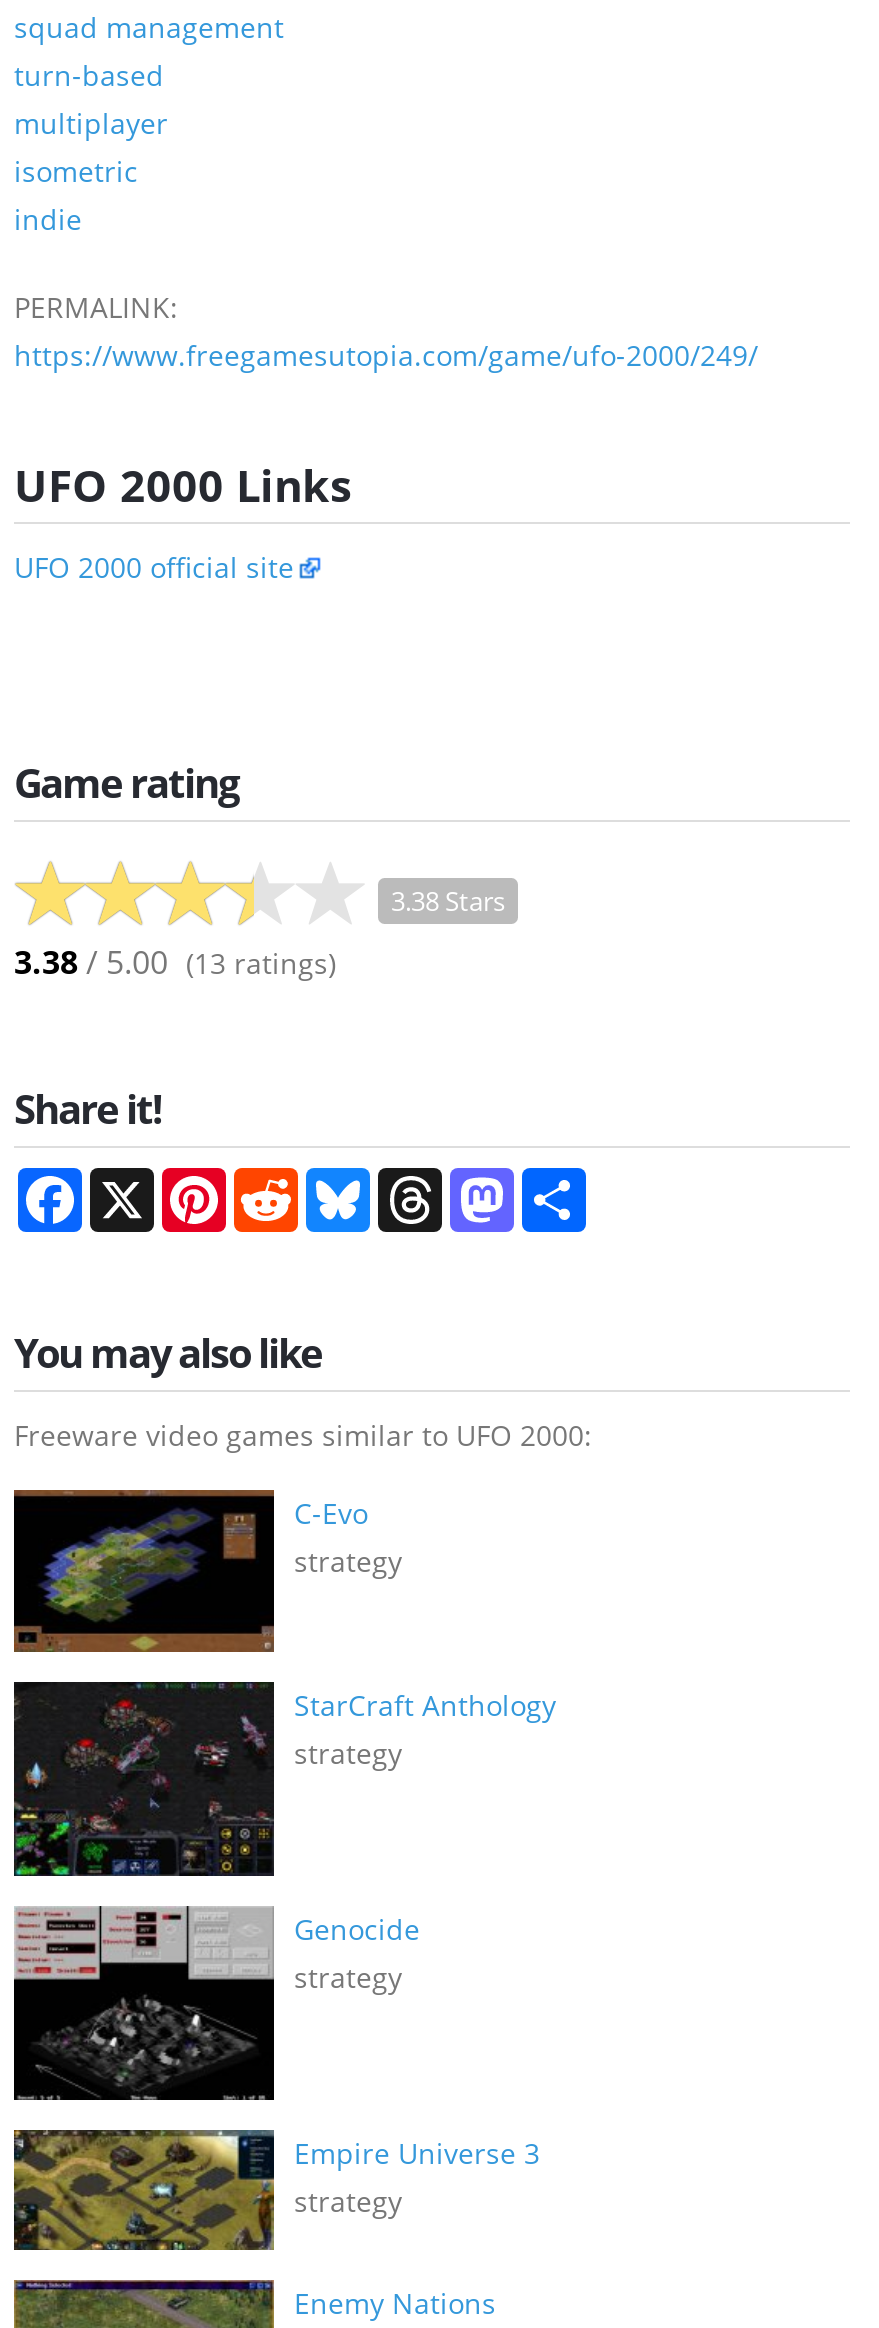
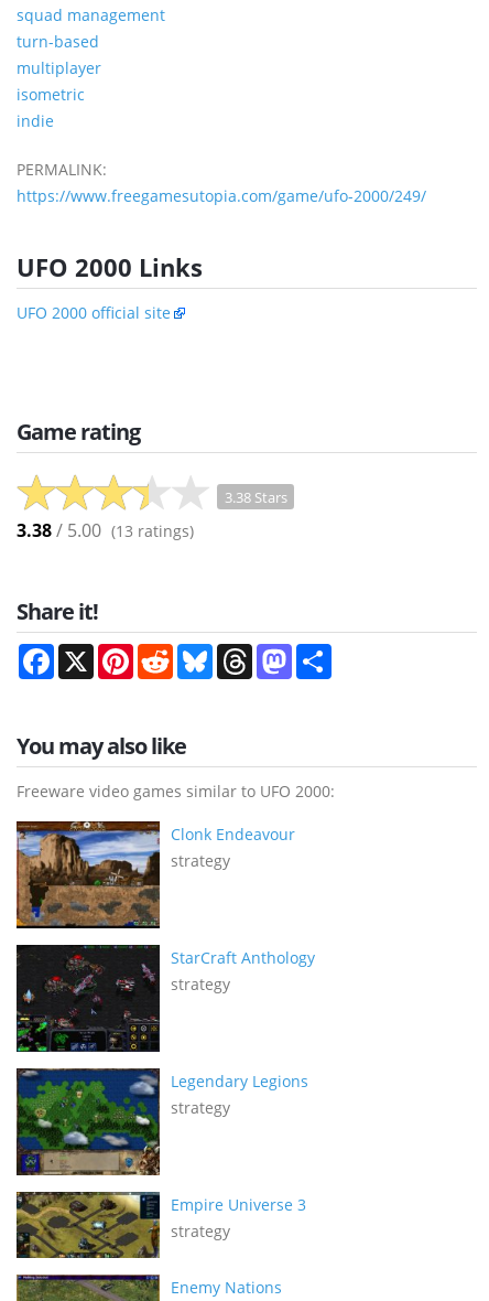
- [image]
- C-Evo
+ [image]
+ Clonk Endeavour

- [image]
- Genocide
+ [image]
+ Legendary Legions
